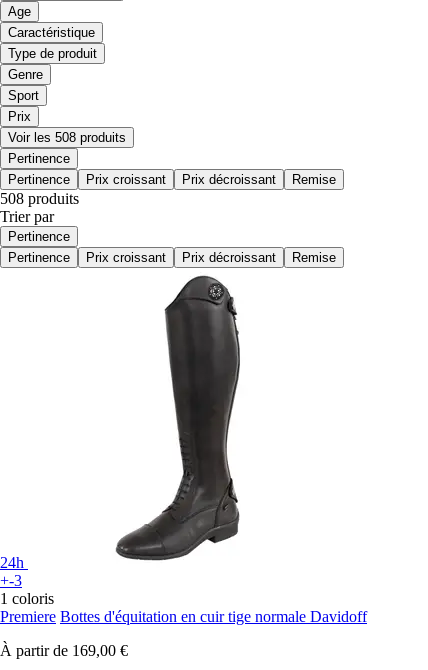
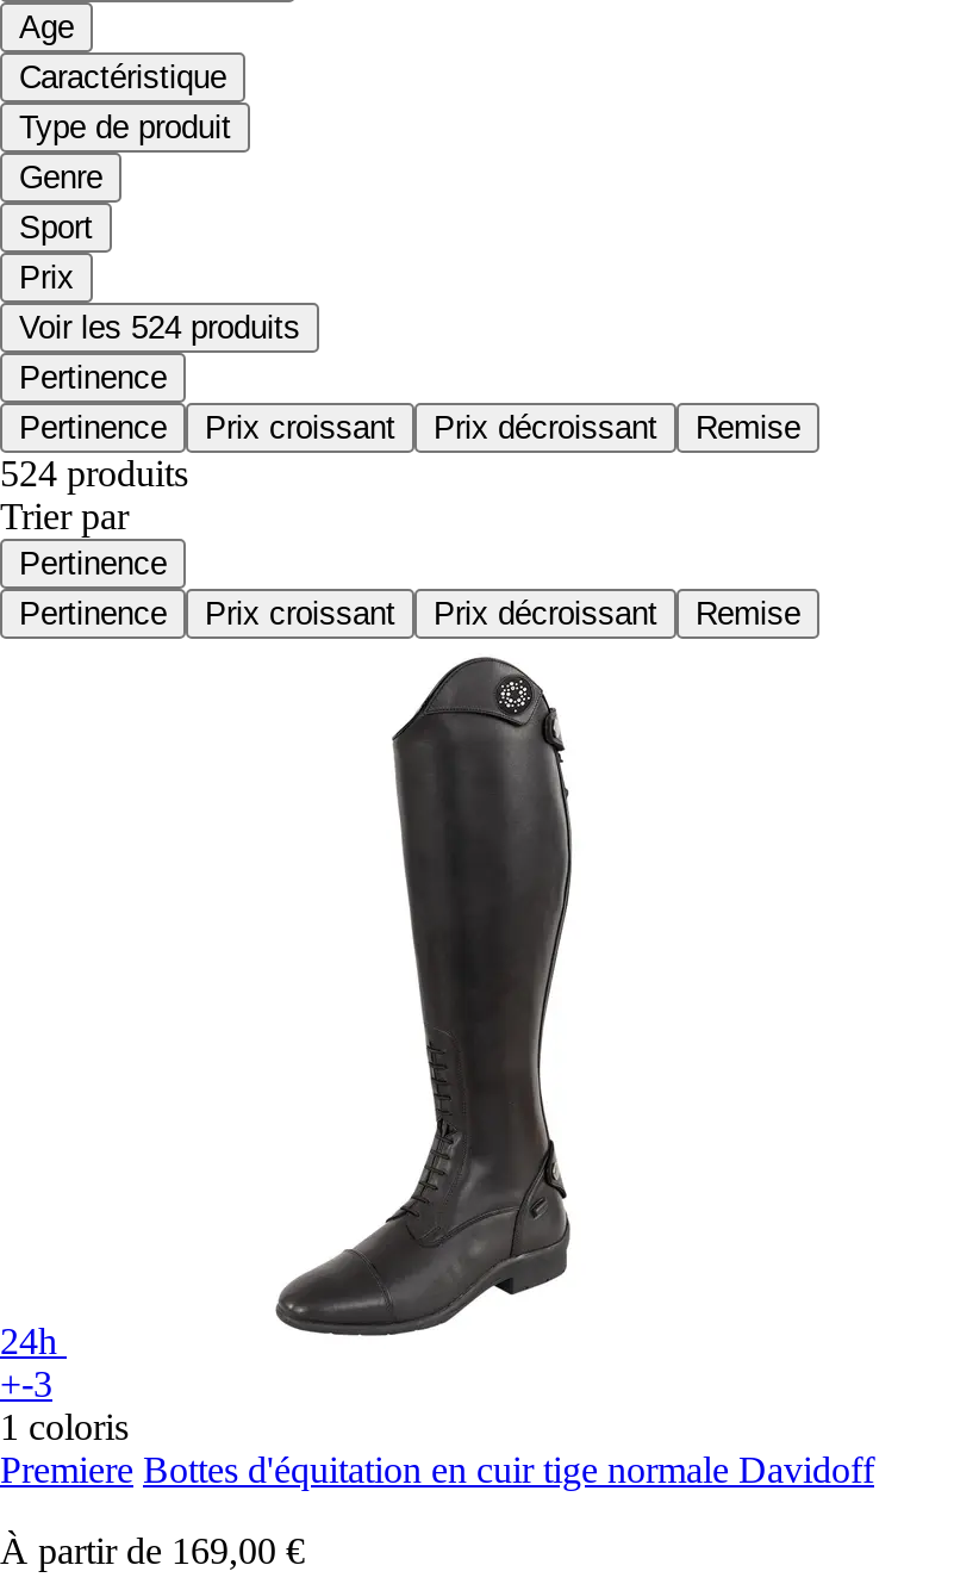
- Voir les 508 produits
+ Voir les 524 produits

- 508 produits
+ 524 produits
